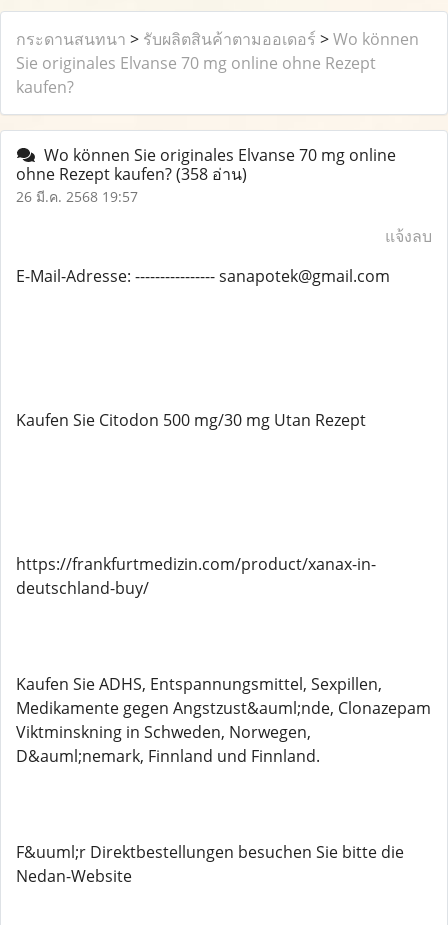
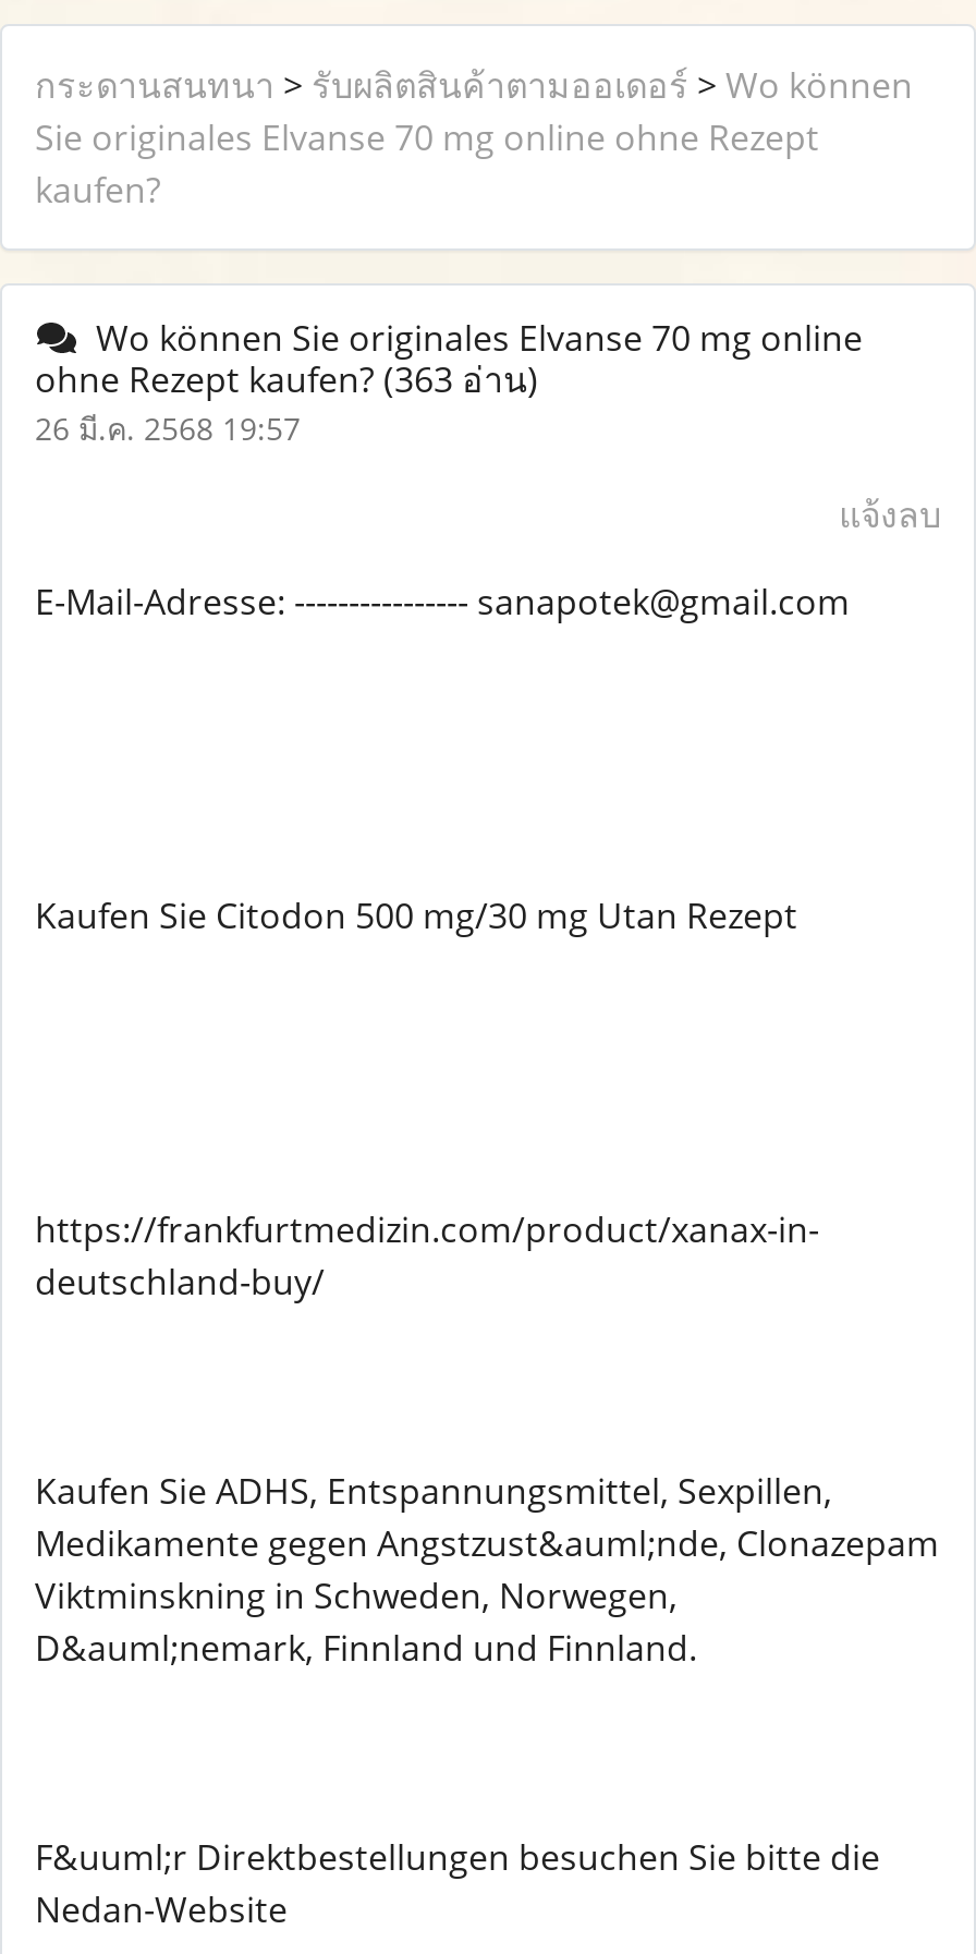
- ohne Rezept kaufen? (358 อ่าน)
+ ohne Rezept kaufen? (363 อ่าน)
